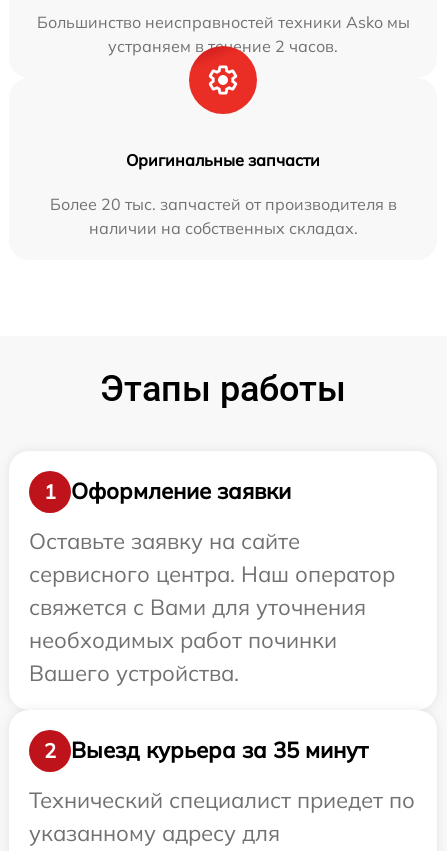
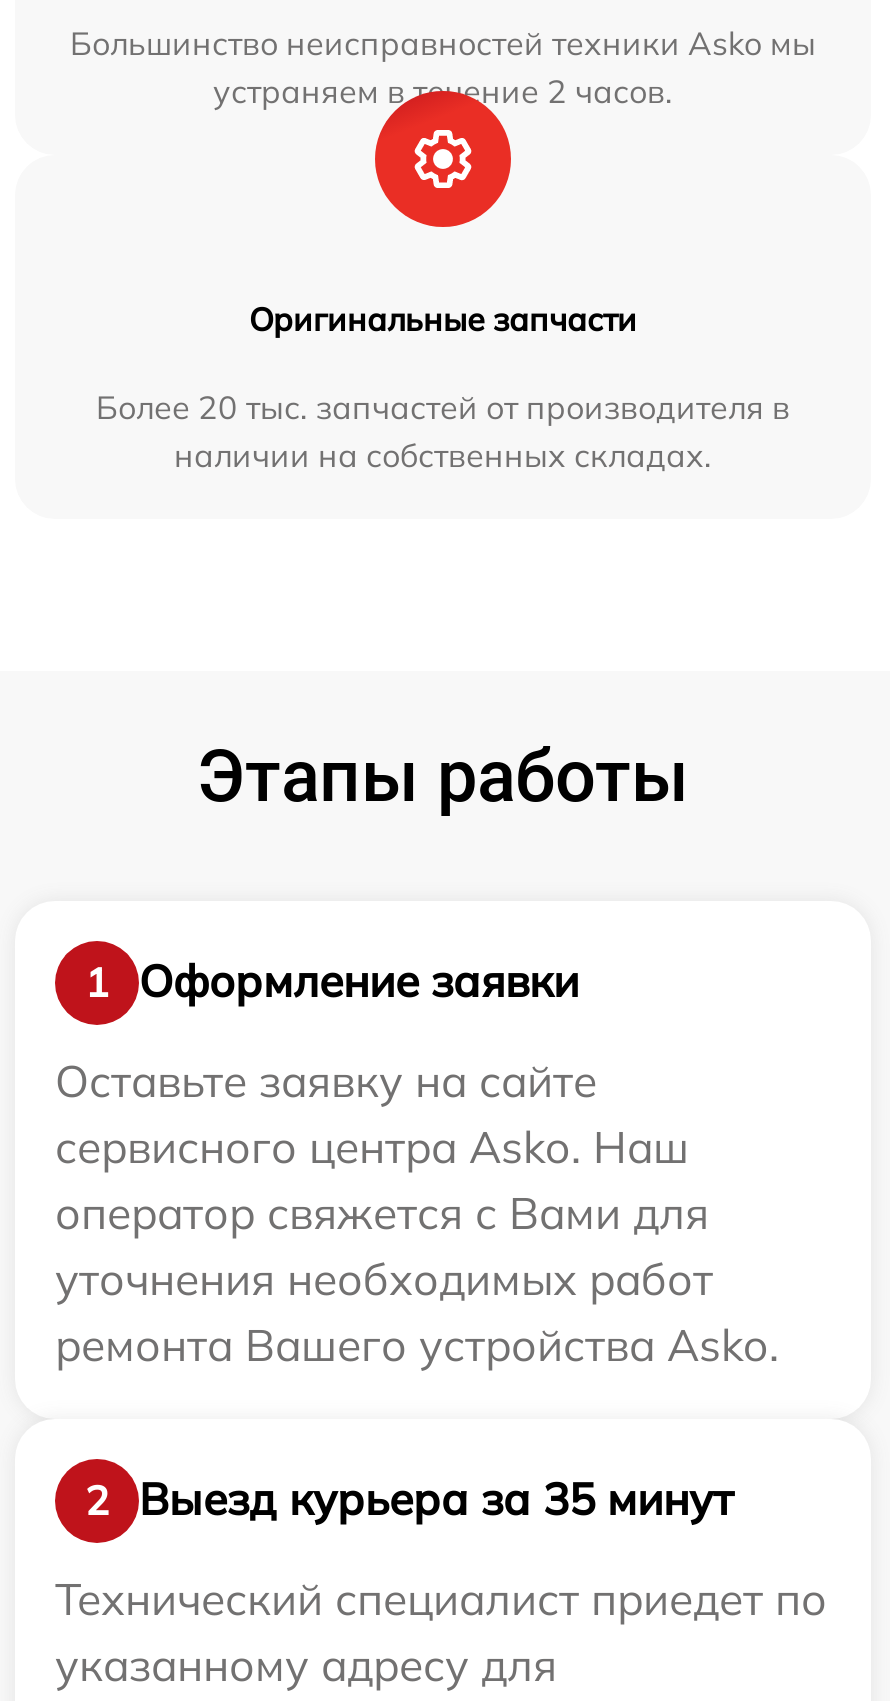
- сервисного центра. Наш оператор
- свяжется с Вами для уточнения
- необходимых работ починки
- Вашего устройства.
+ сервисного центра Asko. Наш
+ оператор свяжется с Вами для
+ уточнения необходимых работ
+ ремонта Вашего устройства Asko.
